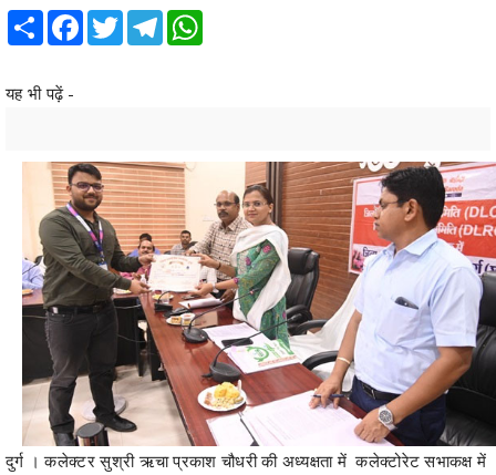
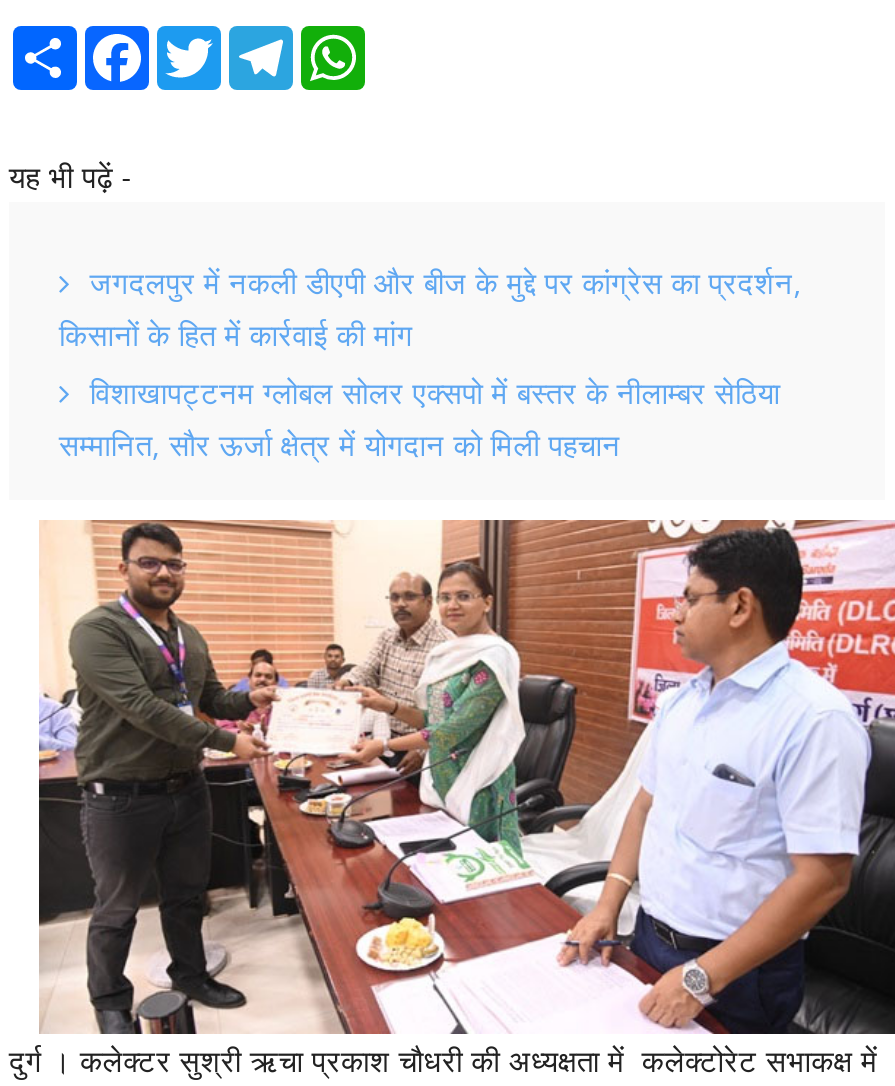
+ जगदलपुर में नकली डीएपी और बीज के मुद्दे पर कांग्रेस का प्रदर्शन,
+ किसानों के हित में कार्रवाई की मांग
+ विशाखापट्टनम ग्लोबल सोलर एक्सपो में बस्तर के नीलाम्बर सेठिया
+ सम्मानित, सौर ऊर्जा क्षेत्र में योगदान को मिली पहचान
